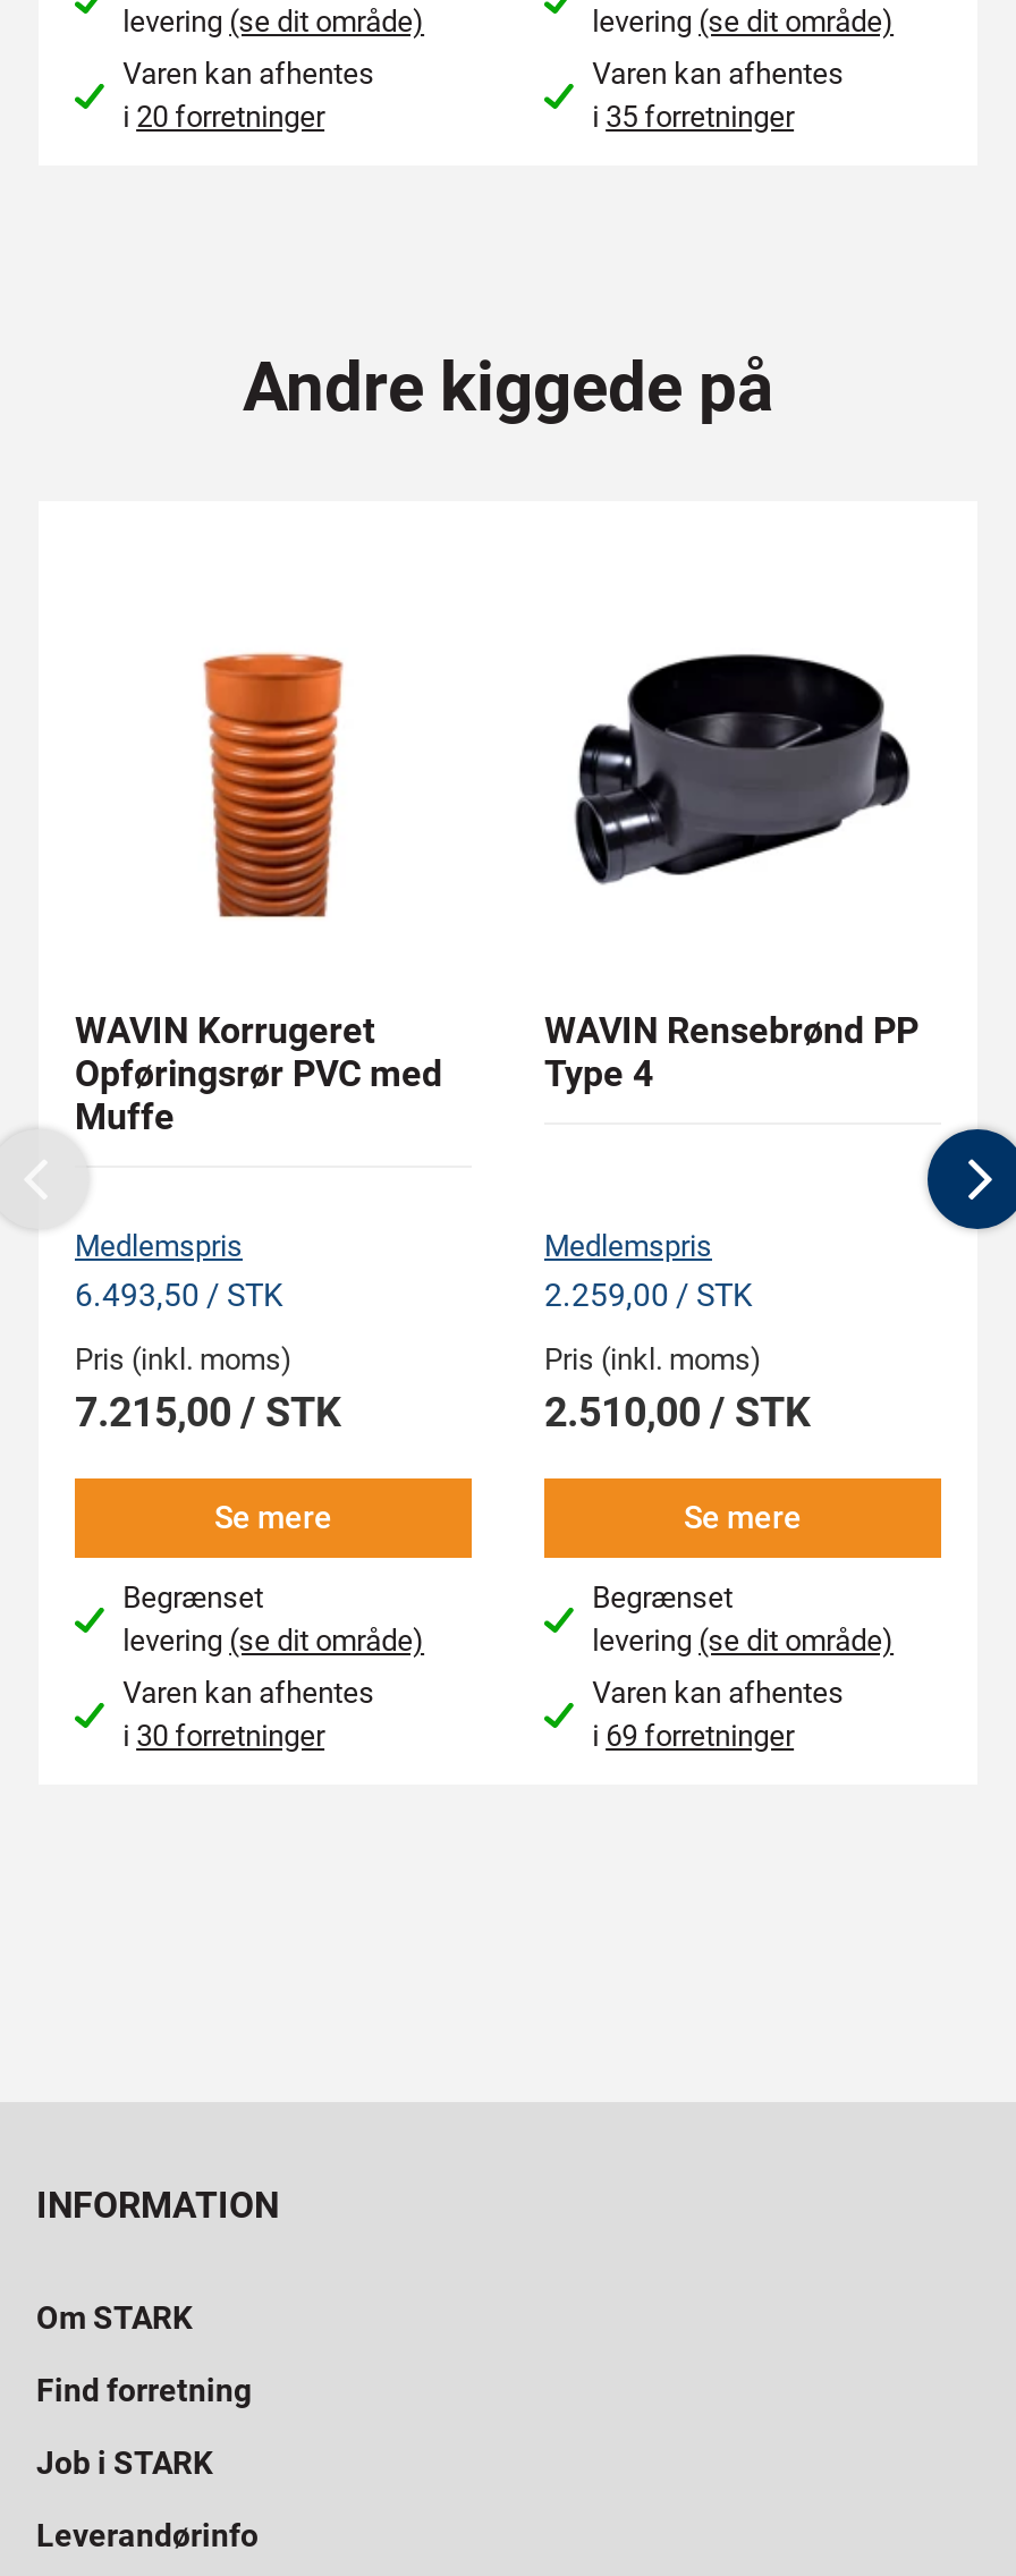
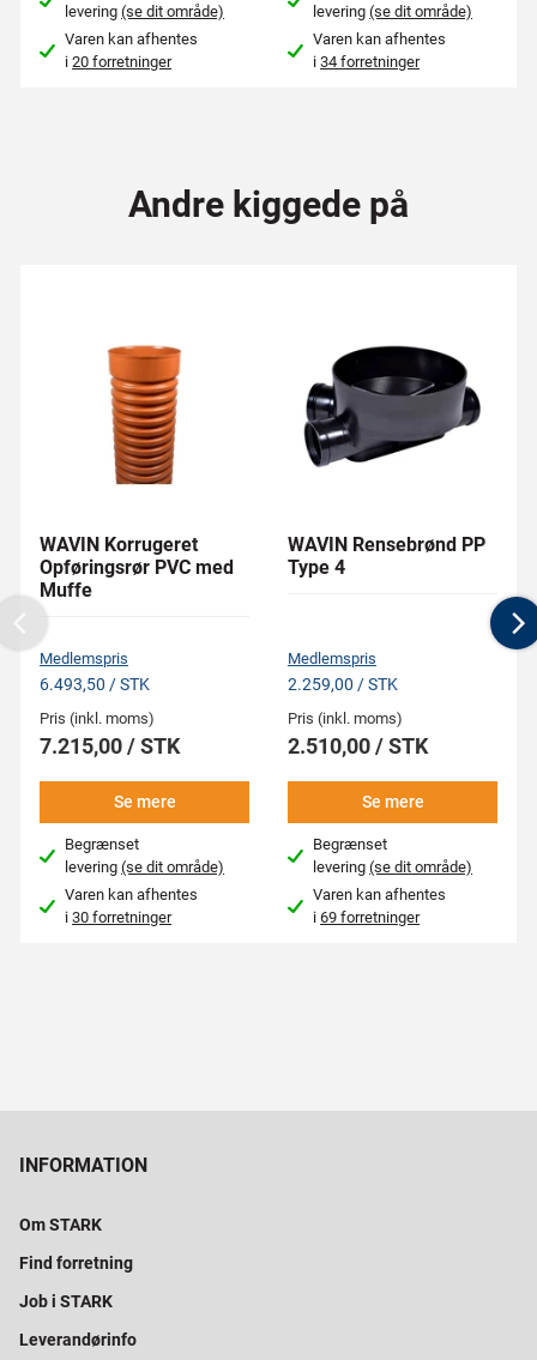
- i 35 forretninger
+ i 34 forretninger
